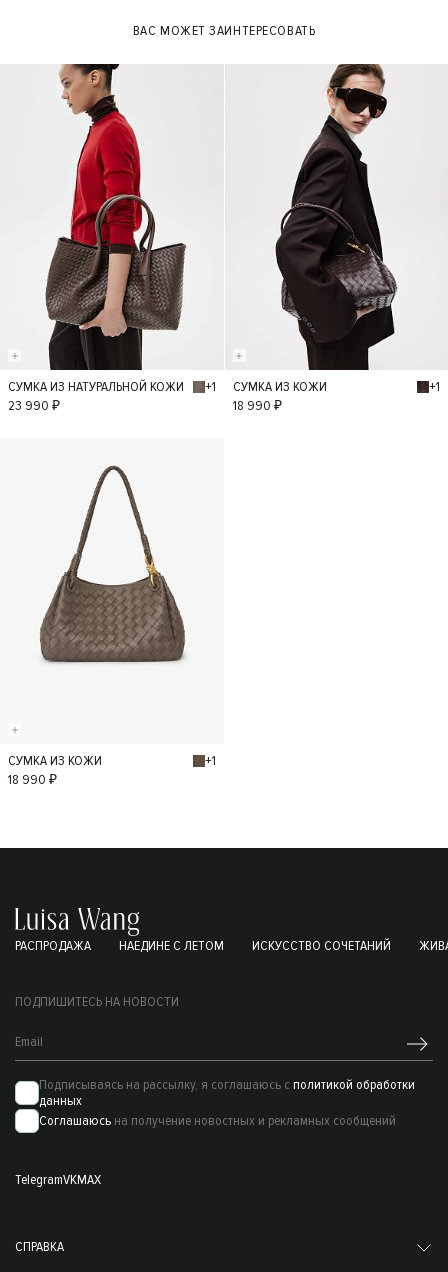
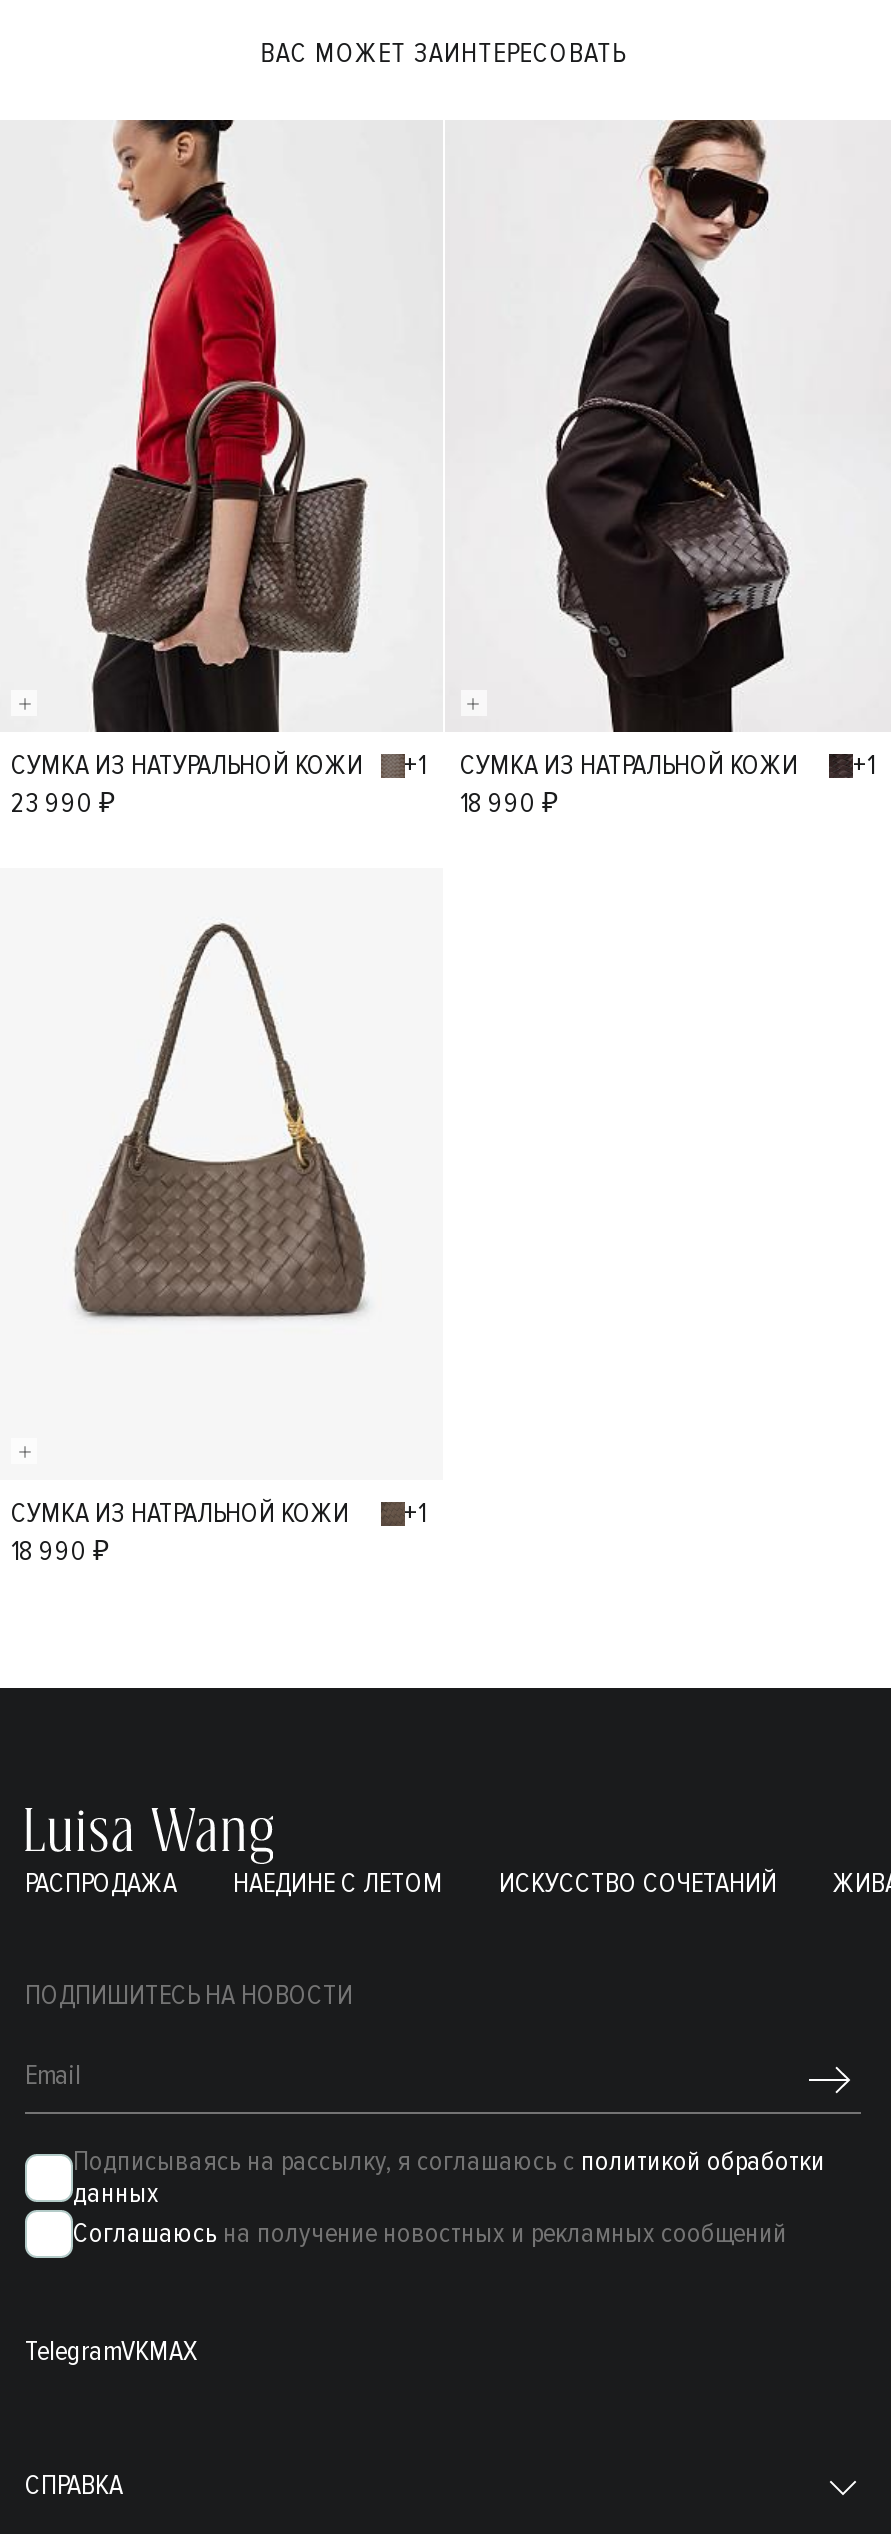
- СУМКА ИЗ КОЖИ
+ СУМКА ИЗ НАТРАЛЬНОЙ КОЖИ

- СУМКА ИЗ КОЖИ
+ СУМКА ИЗ НАТРАЛЬНОЙ КОЖИ
